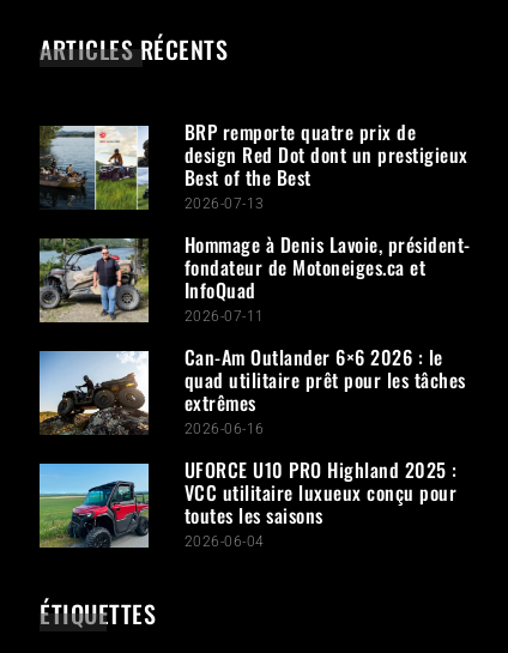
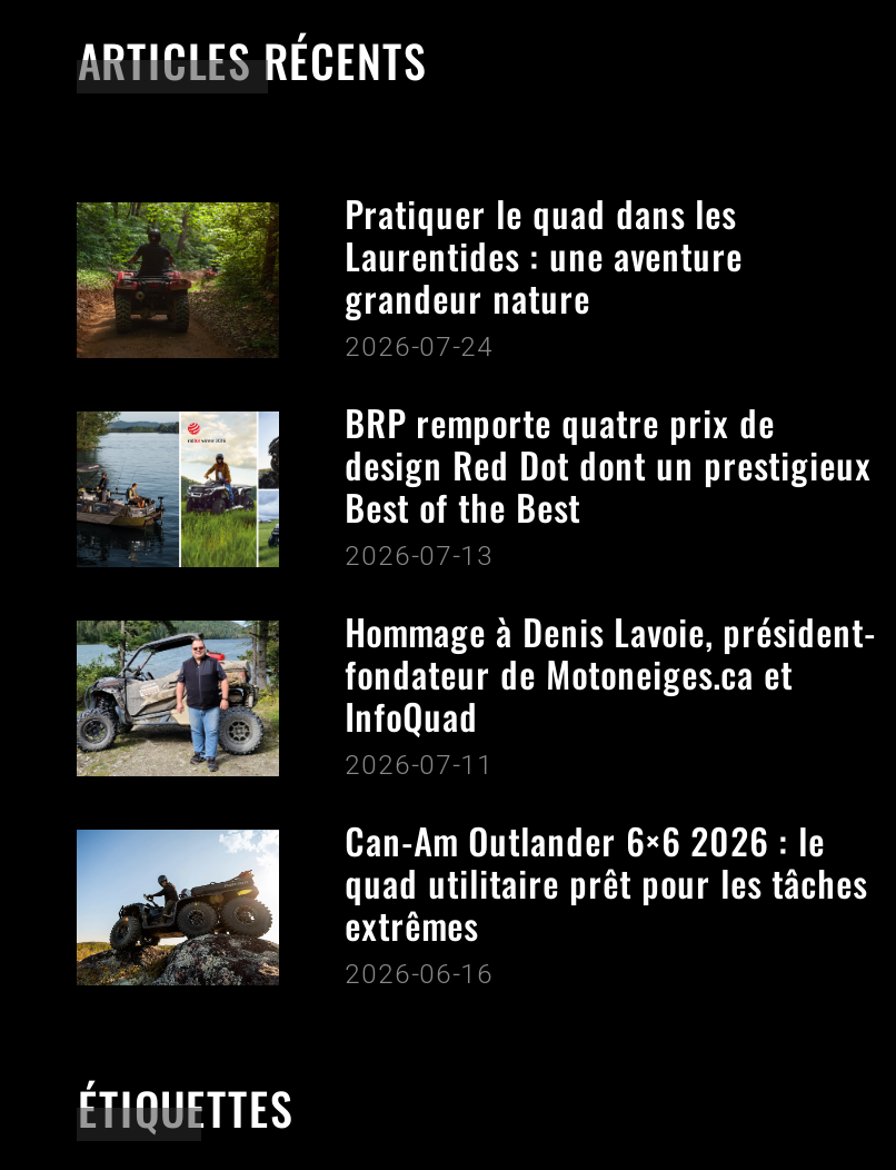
+ [image]
+ Pratiquer le quad dans les
+ Laurentides : une aventure
+ grandeur nature
+ 2026-07-24

moved down: [image] | BRP remporte quatre prix de | design Red Dot dont un prestigieux | ... | extrêmes | 2026-06-16

- [image]
- UFORCE U10 PRO Highland 2025 :
- VCC utilitaire luxueux conçu pour
- toutes les saisons
- 2026-06-04
